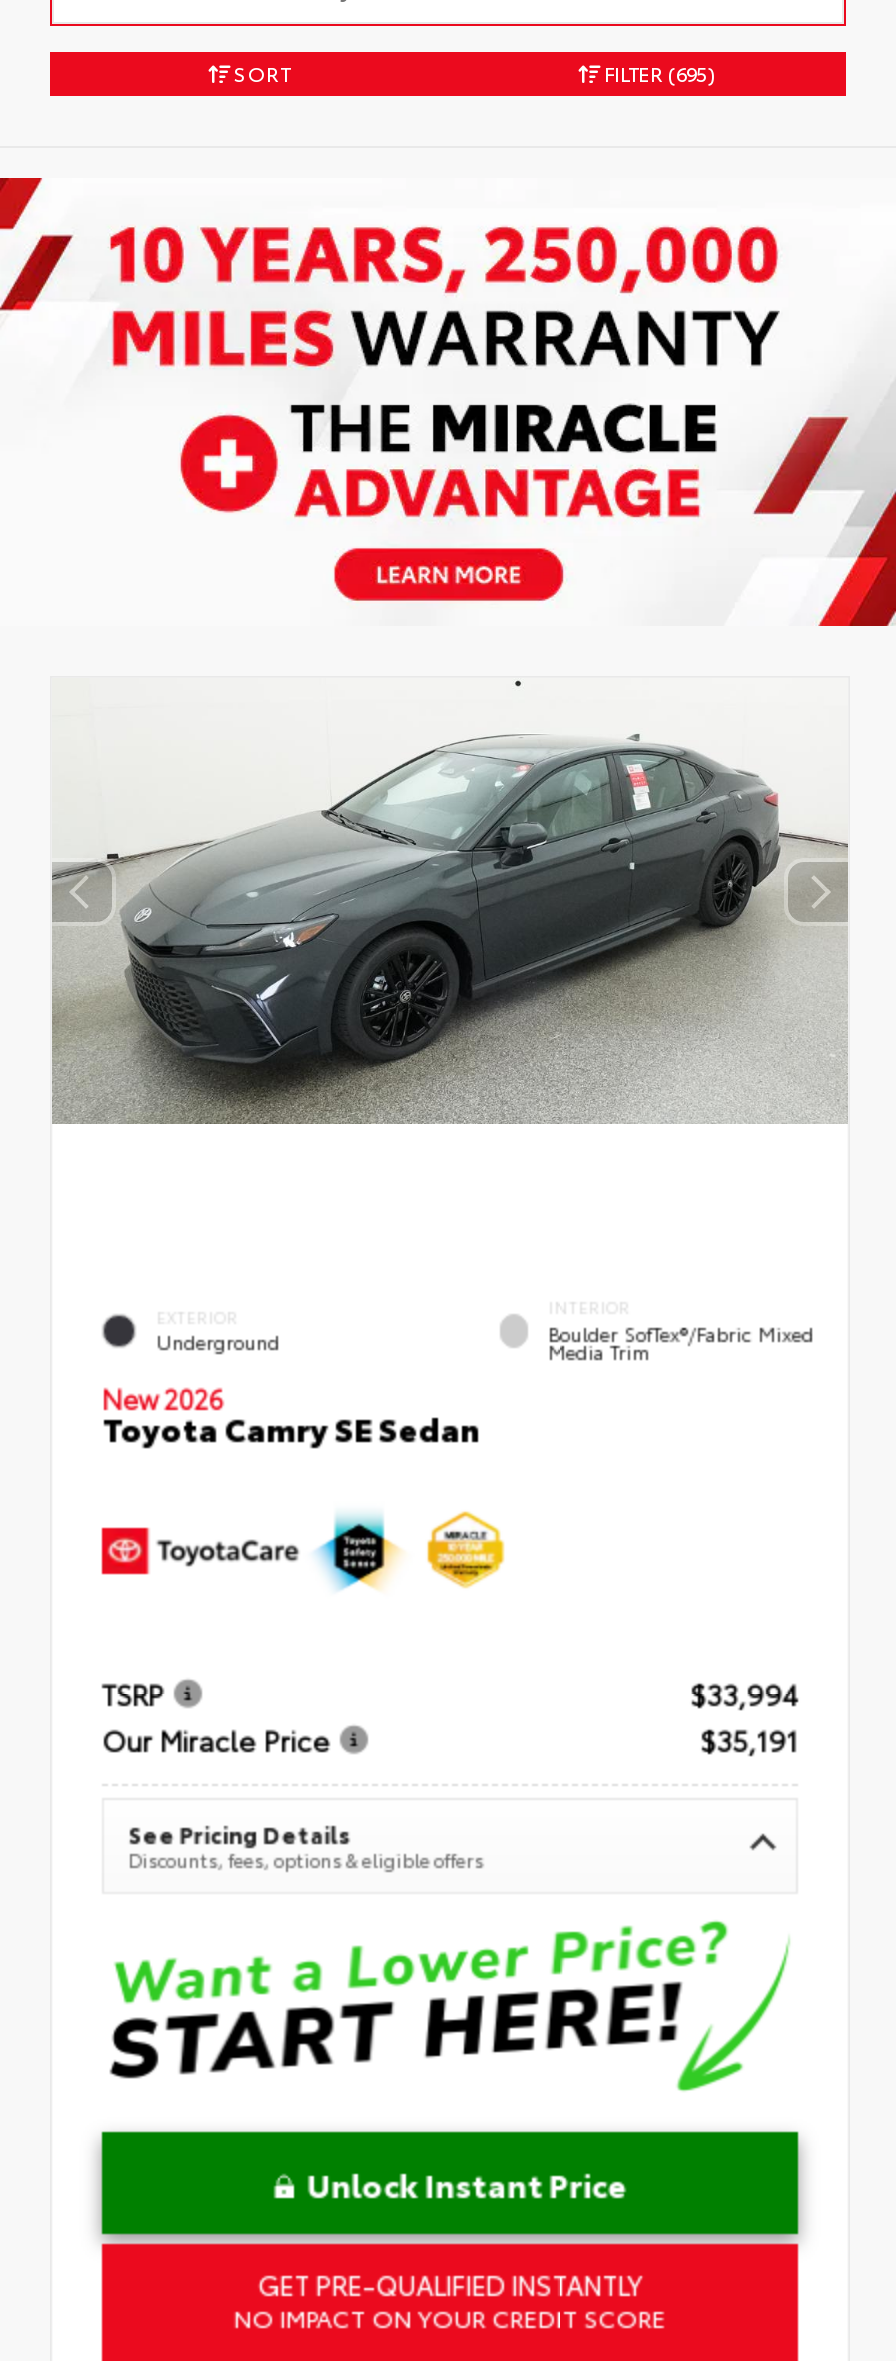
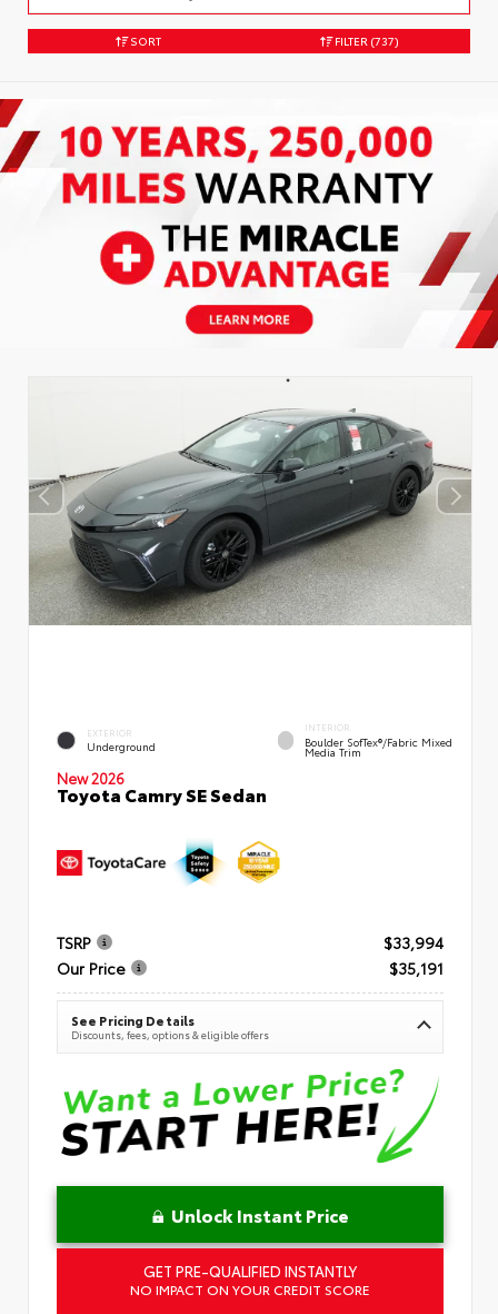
- FILTER (695)
+ FILTER (737)

- Our Miracle Price
+ Our Price
